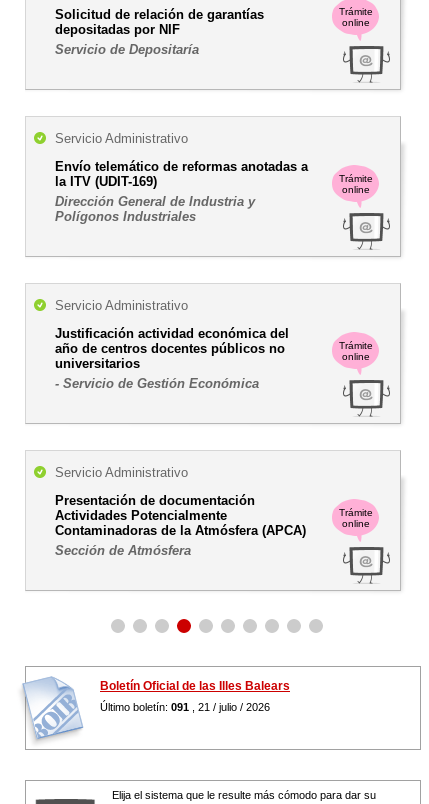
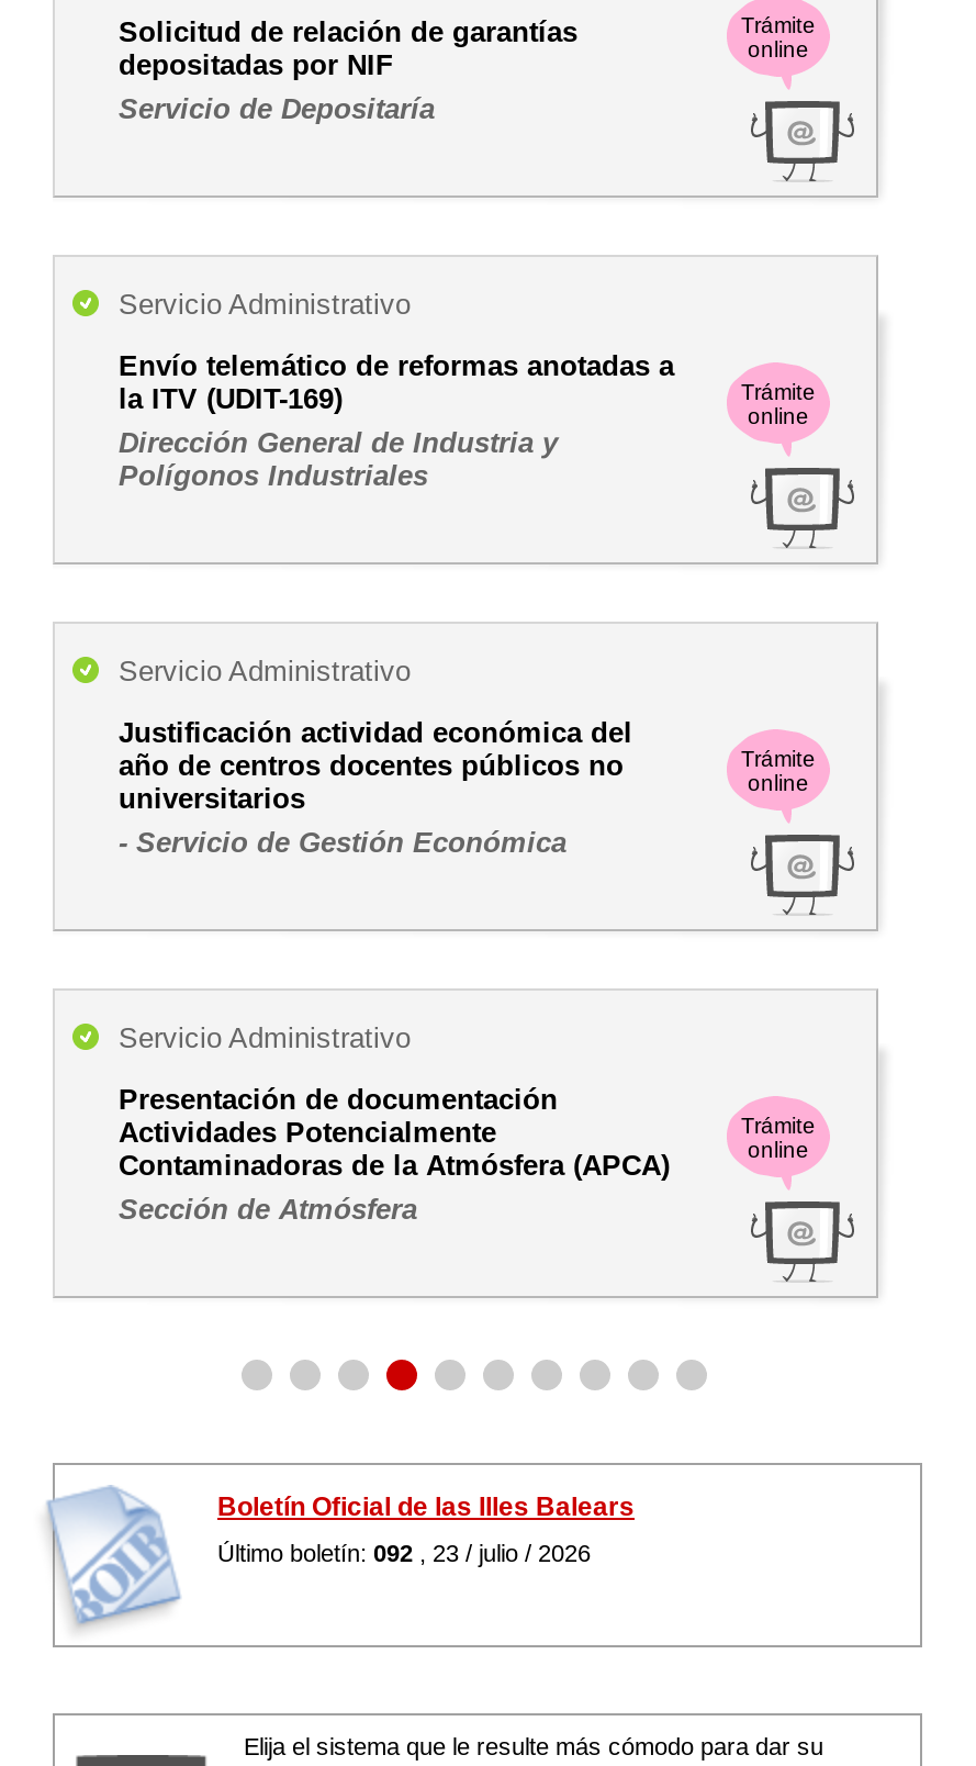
- Último boletín: 091, 21 / julio / 2026
+ Último boletín: 092, 23 / julio / 2026
